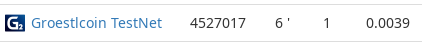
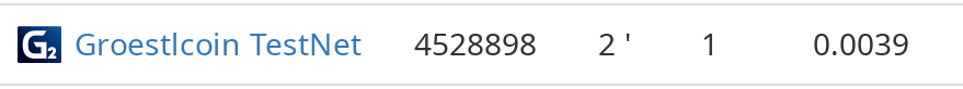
- 4527017
+ 4528898

- 6 '
+ 2 '
